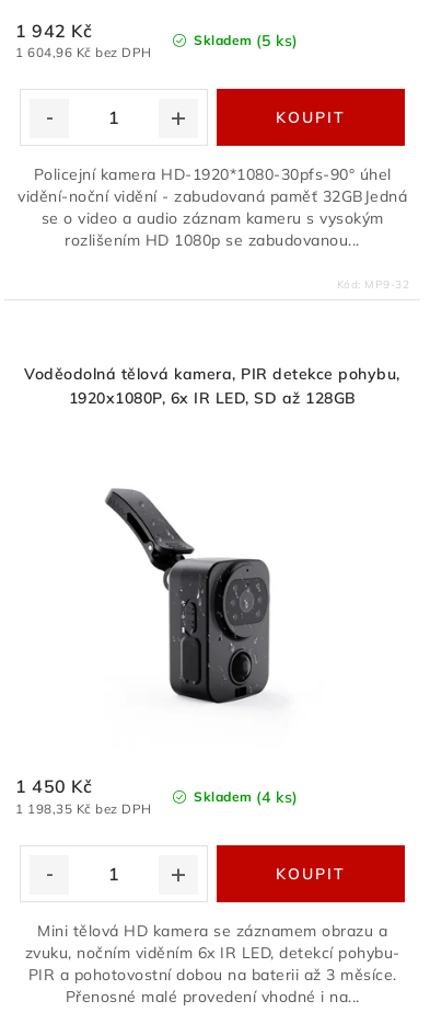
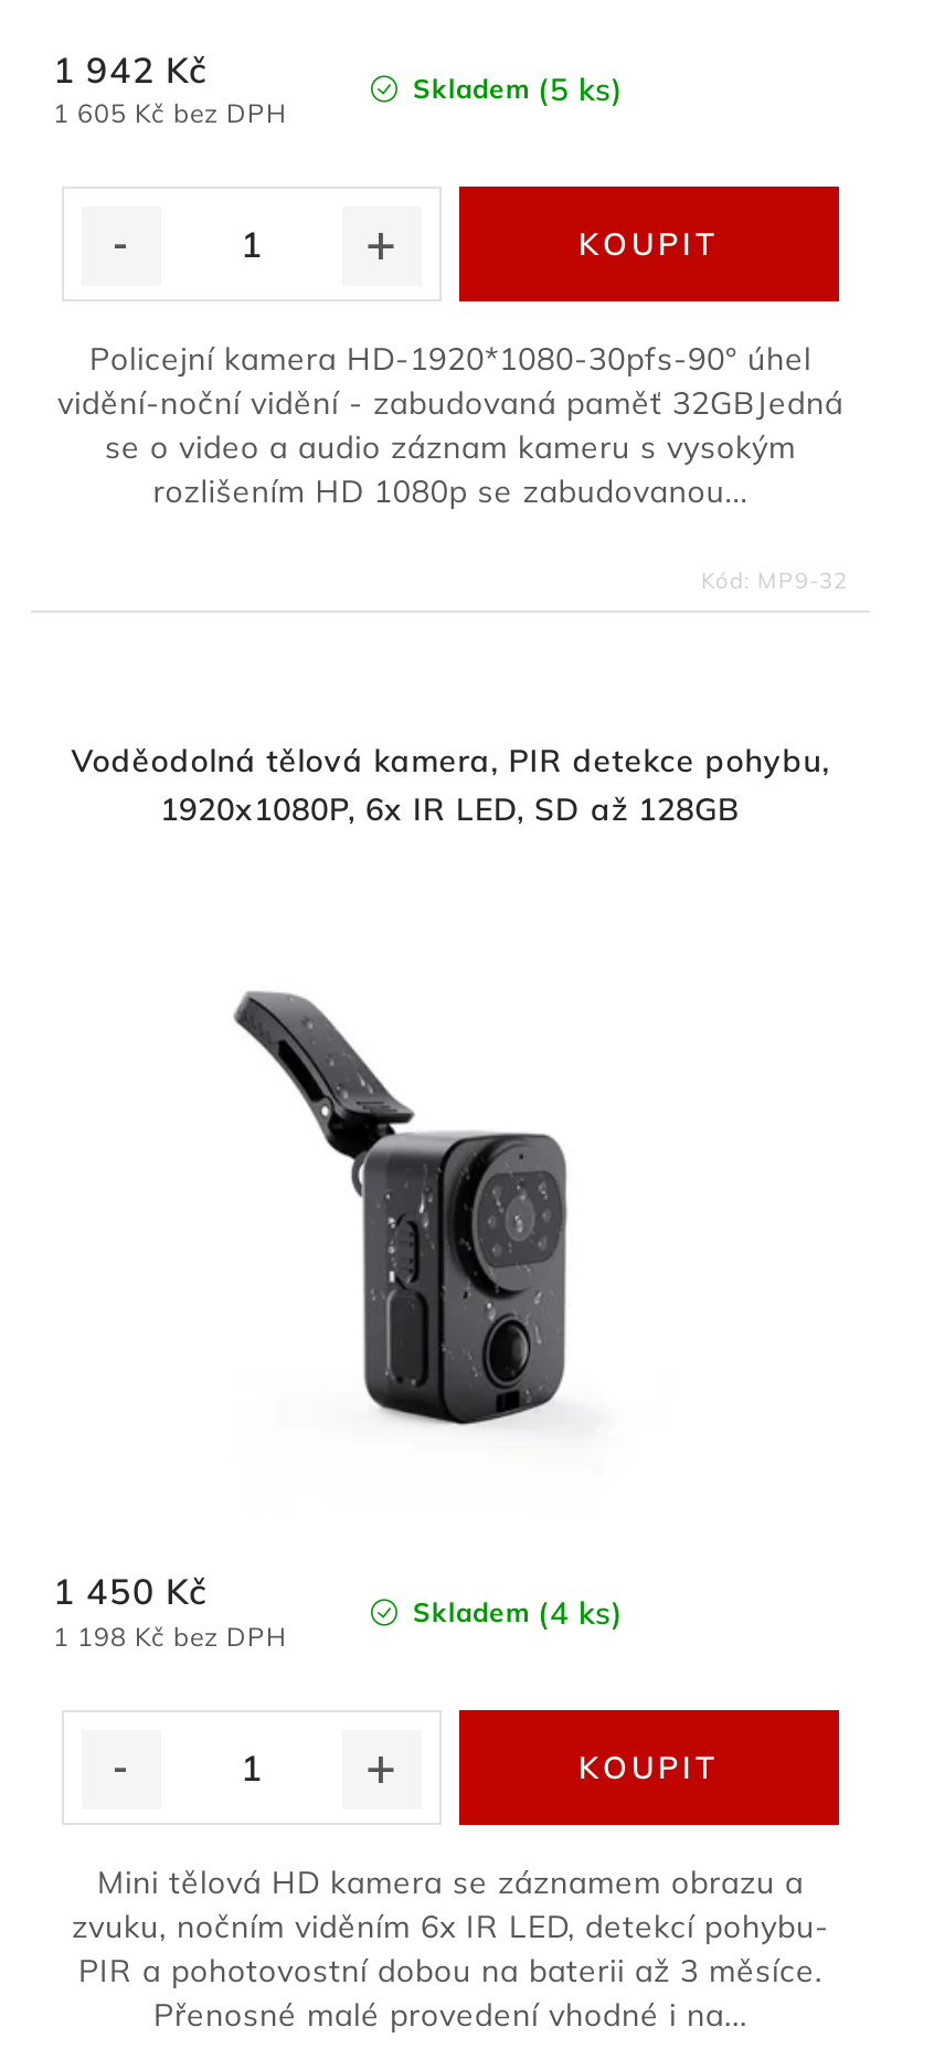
- 1 604,96 Kč bez DPH
+ 1 605 Kč bez DPH

- 1 198,35 Kč bez DPH
+ 1 198 Kč bez DPH
